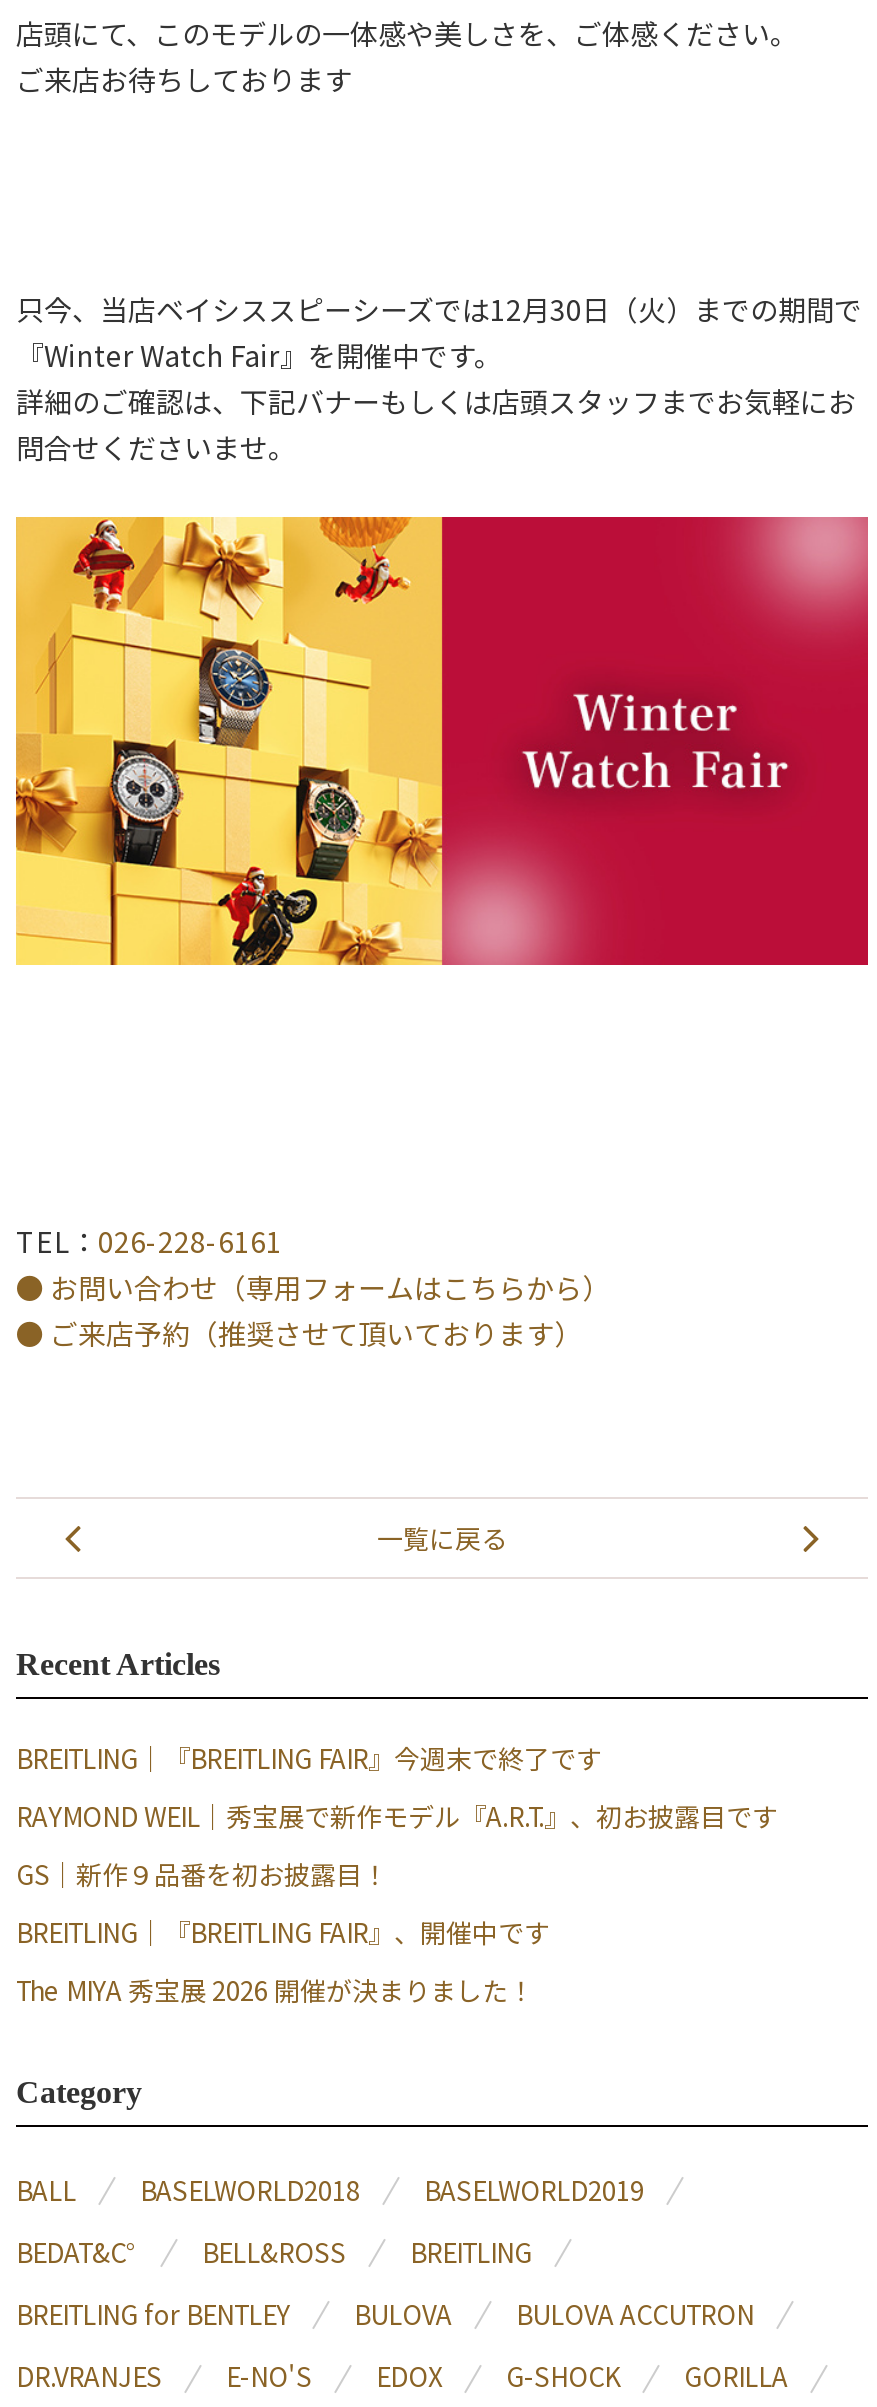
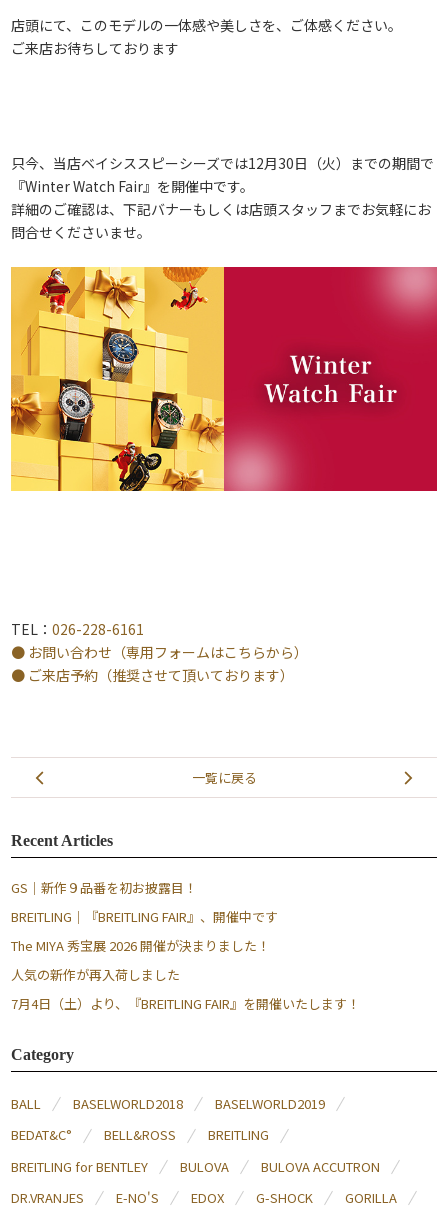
- BREITLING｜『BREITLING FAIR』今週末で終了です
- RAYMOND WEIL｜秀宝展で新作モデル『A.R.T.』、初お披露目です

moved up: GS｜新作９品番を初お披露目！ | BREITLING｜『BREITLING FAIR』、開催中です | The MIYA 秀宝展 2026 開催が決まりました！

+ 人気の新作が再入荷しました
+ 7月4日（土）より、『BREITLING FAIR』を開催いたします！
